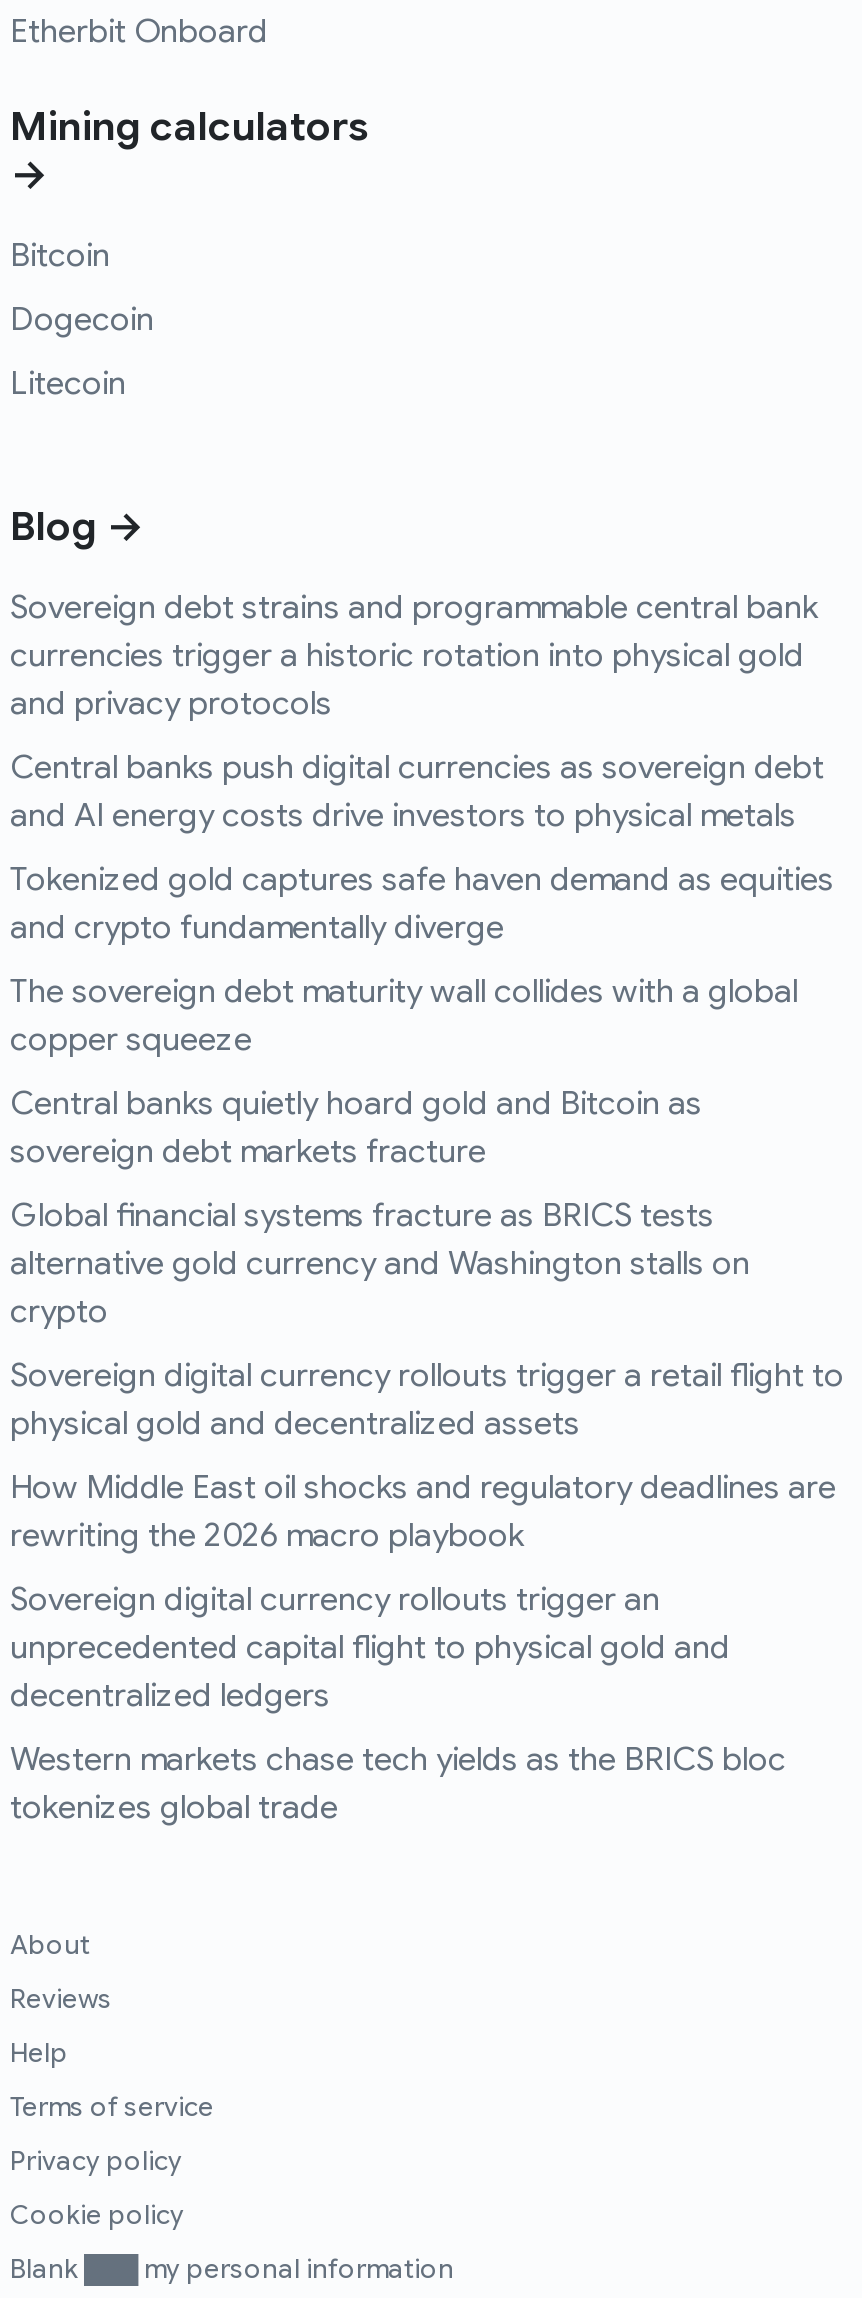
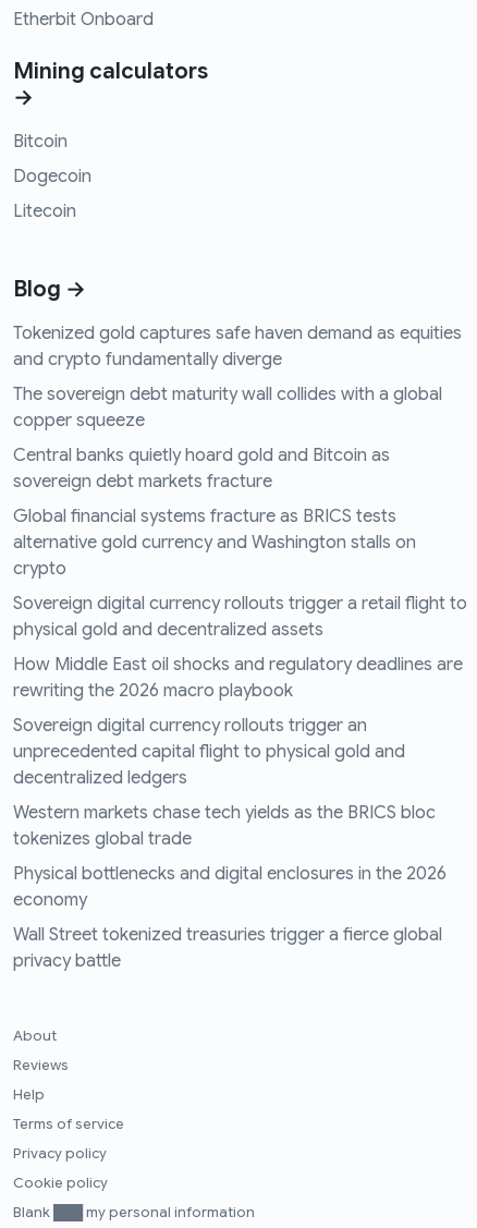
- Sovereign debt strains and programmable central bank
- currencies trigger a historic rotation into physical gold
- and privacy protocols
- Central banks push digital currencies as sovereign debt
- and AI energy costs drive investors to physical metals

moved up: Tokenized gold captures safe haven demand as equities | and crypto fundamentally diverge | The sovereign debt maturity wall collides with a global | ... | Western markets chase tech yields as the BRICS bloc | tokenizes global trade

+ Physical bottlenecks and digital enclosures in the 2026
+ economy
+ Wall Street tokenized treasuries trigger a fierce global
+ privacy battle
